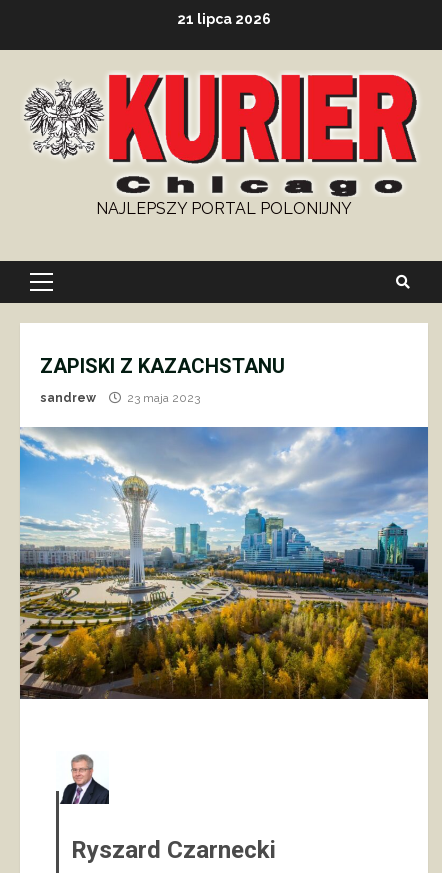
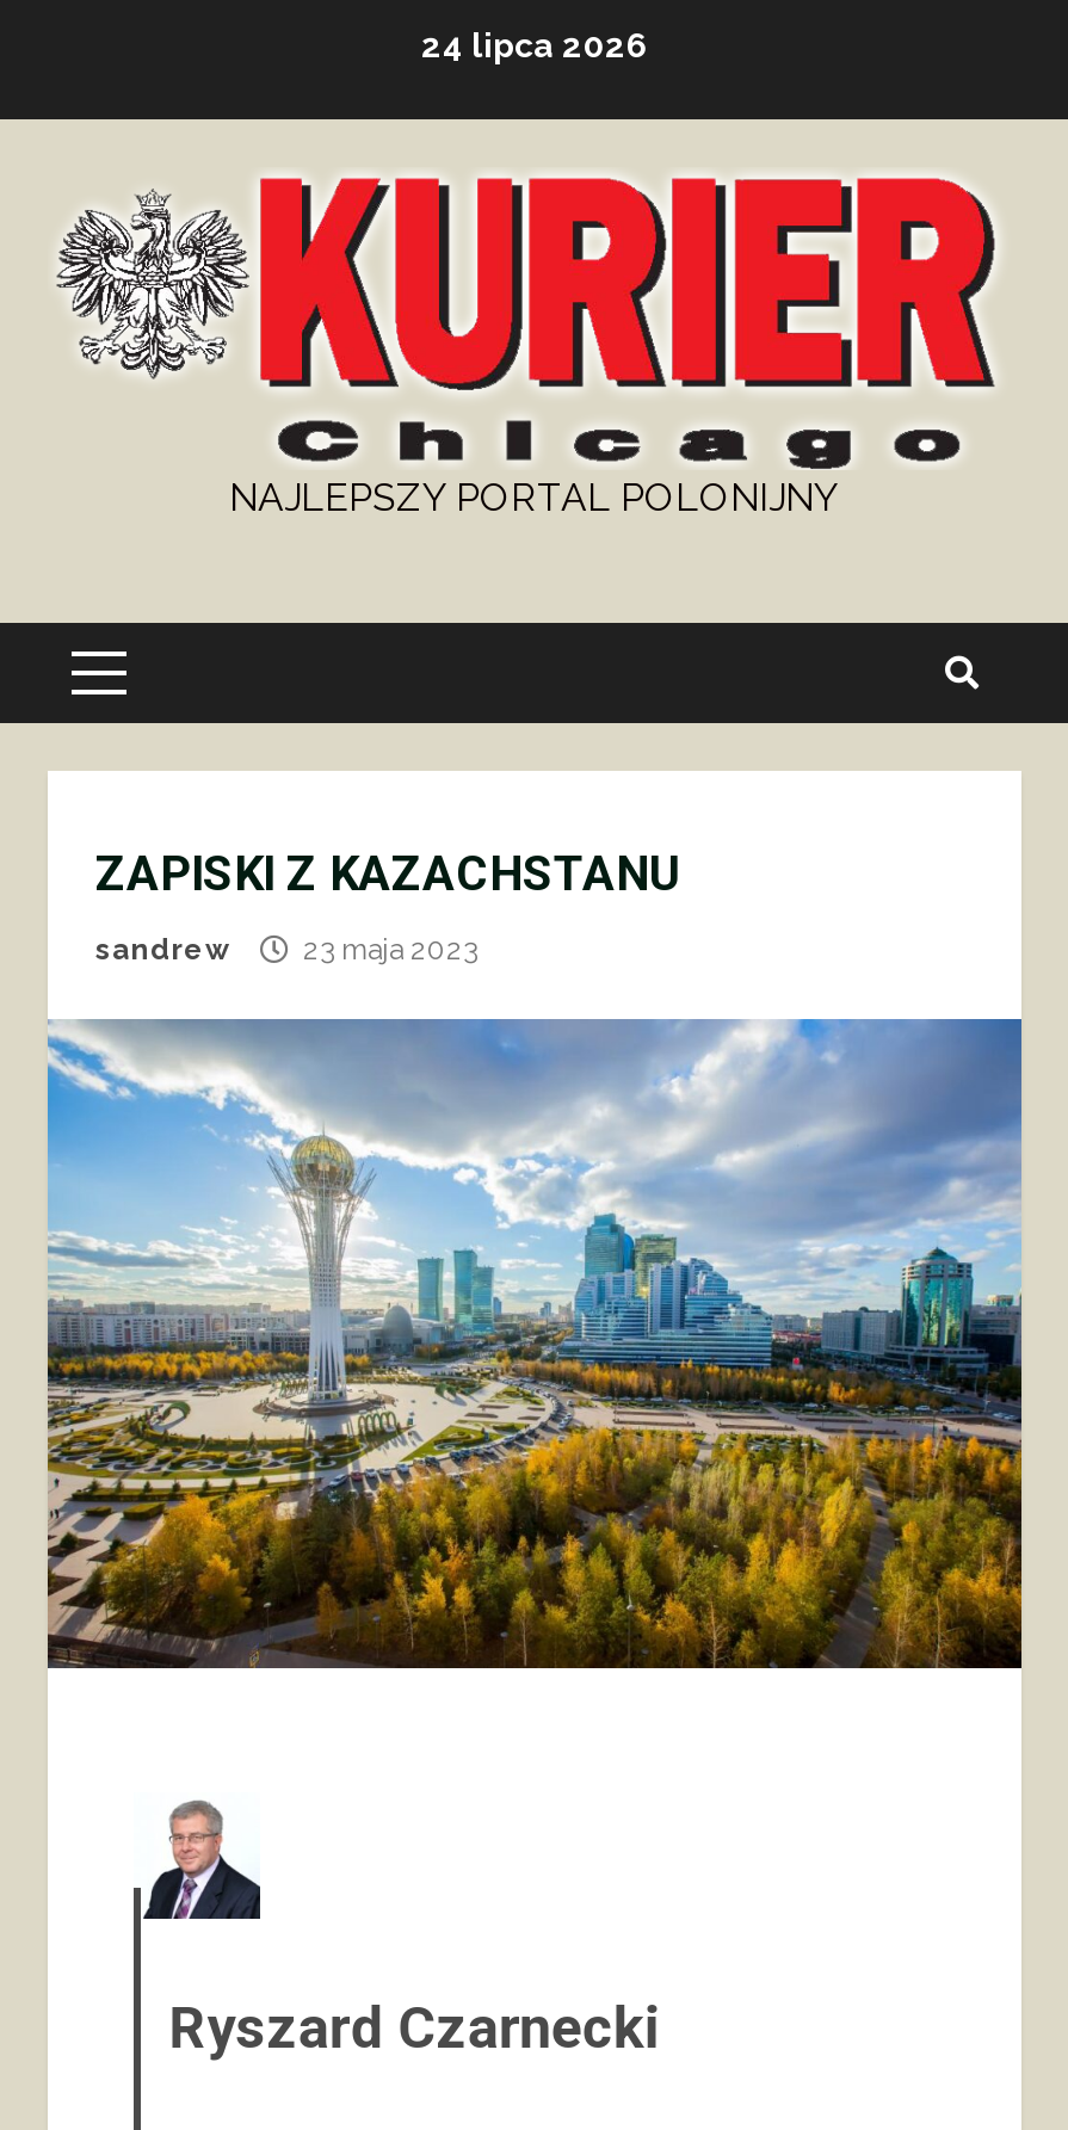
- 21 lipca 2026
+ 24 lipca 2026
